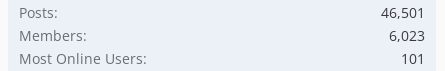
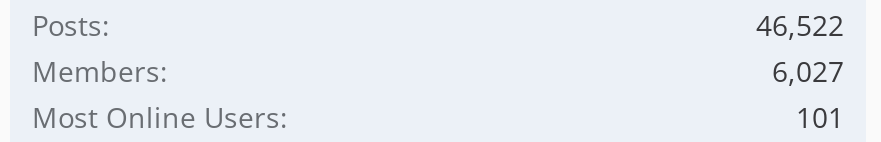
- 46,501
+ 46,522

- 6,023
+ 6,027
